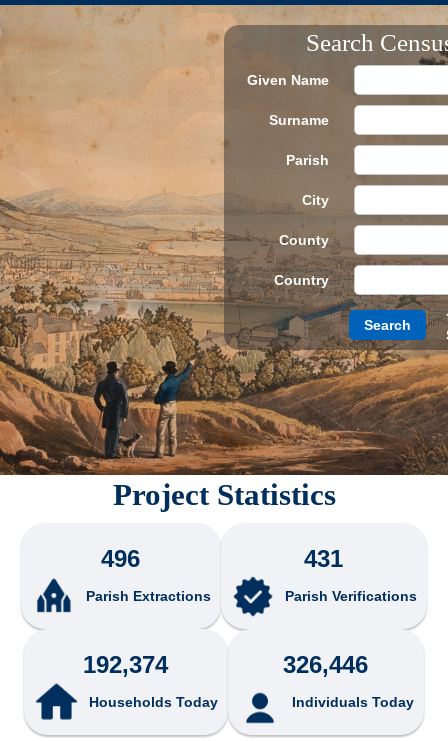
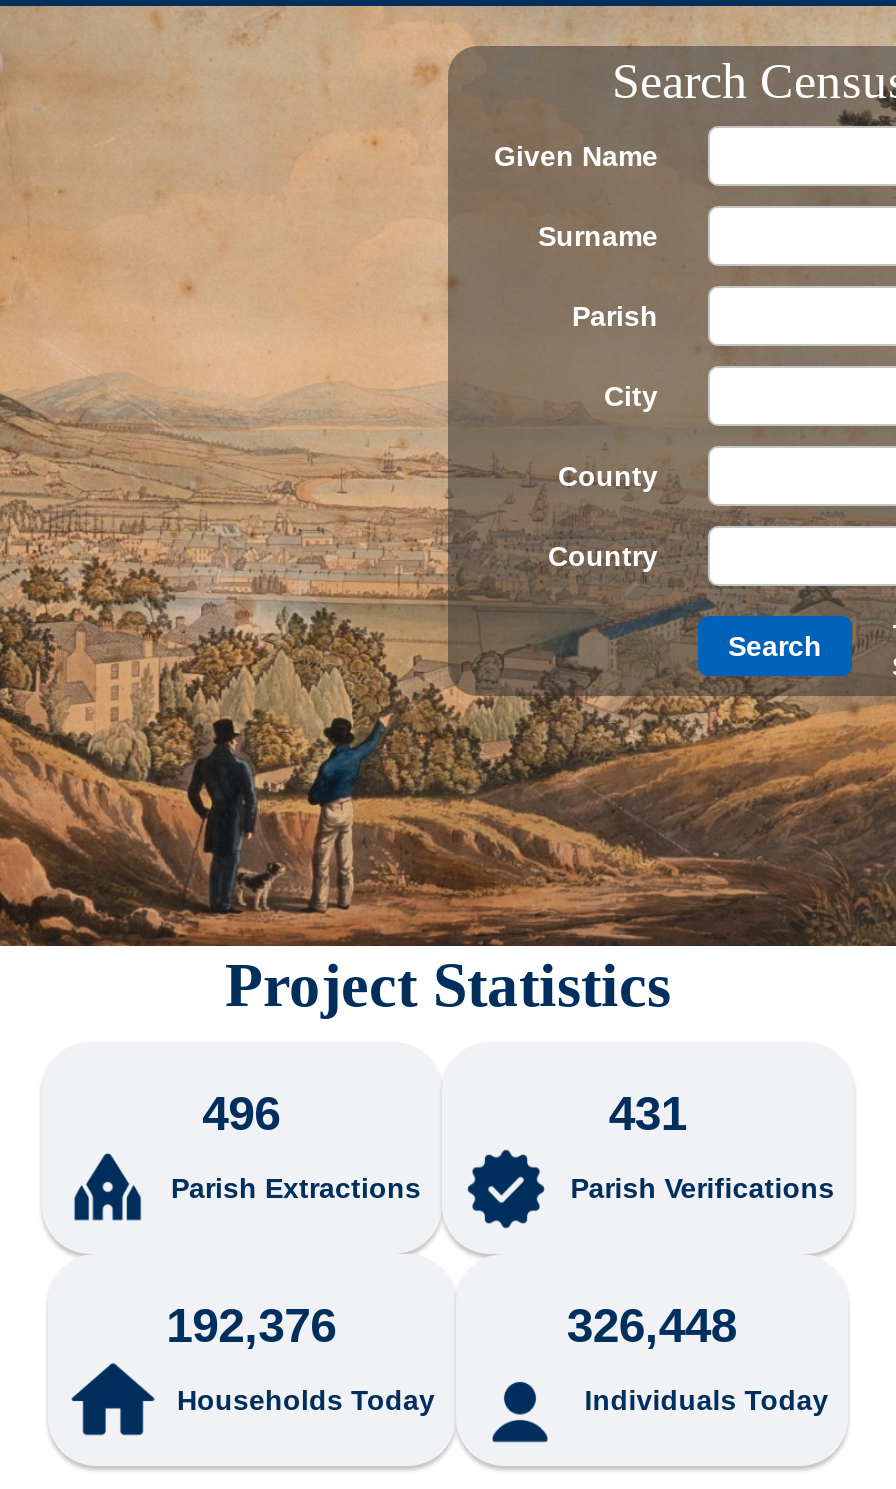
- 192,374
+ 192,376

- 326,446
+ 326,448
